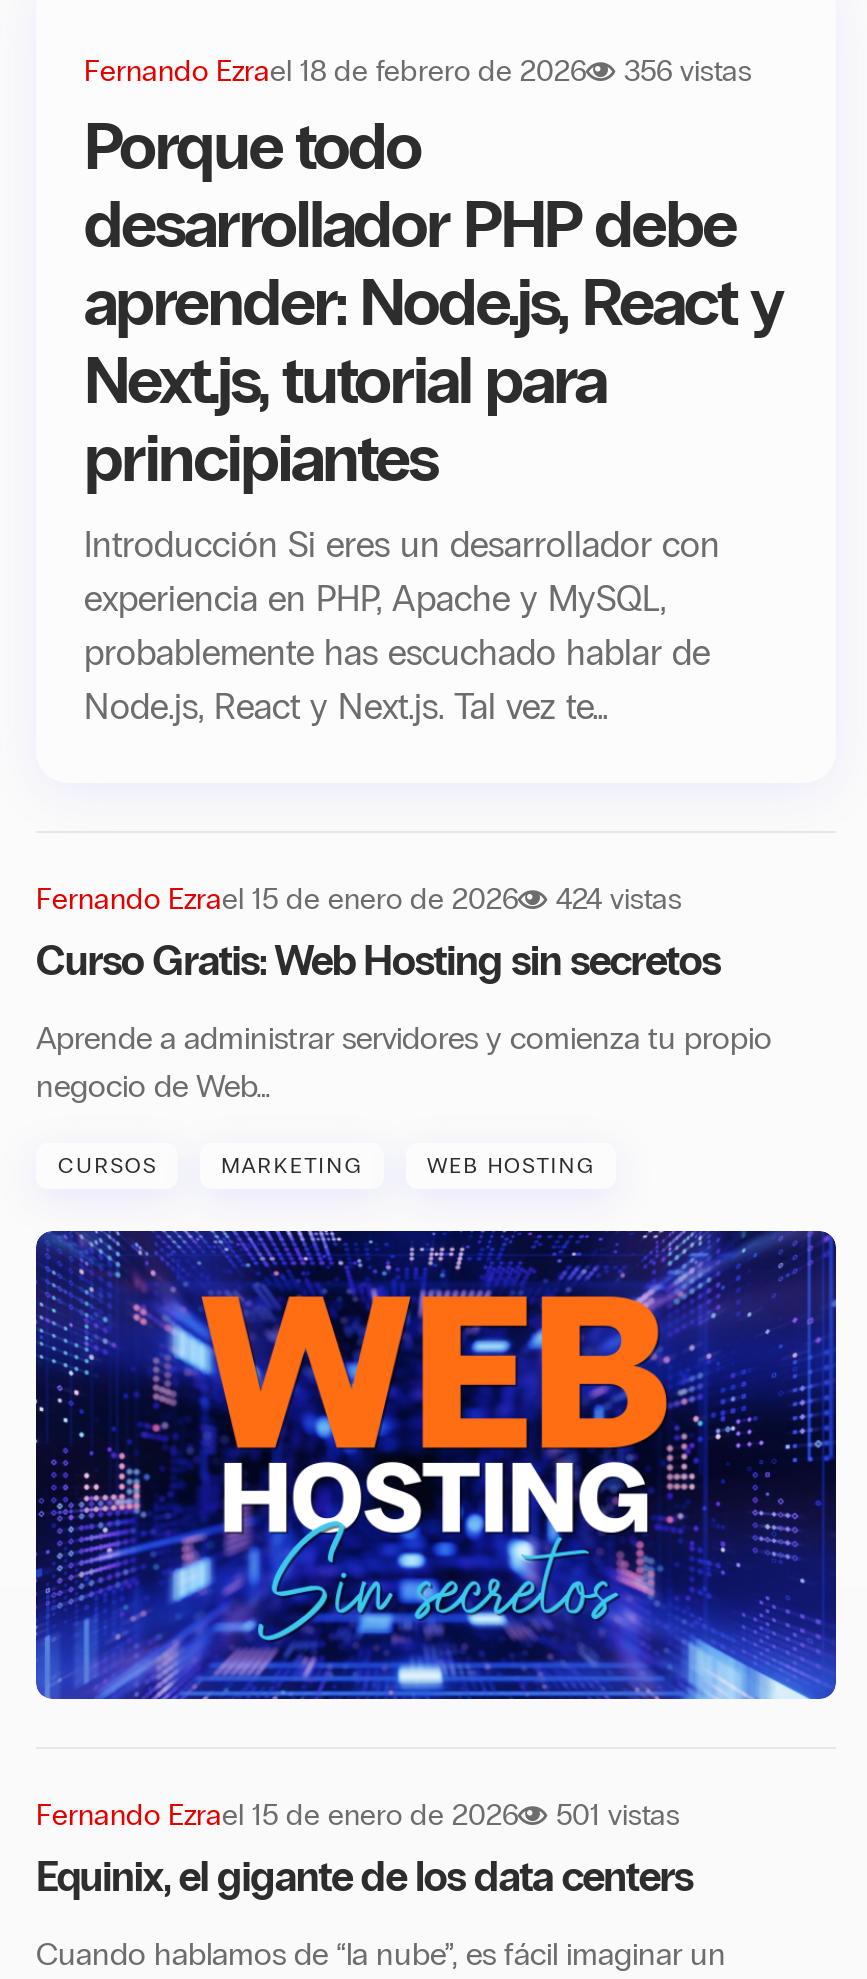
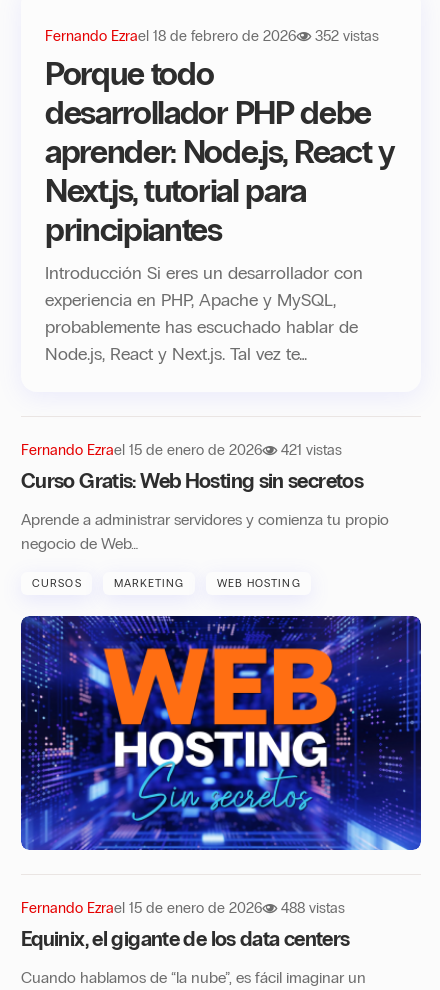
- Fernando Ezrael 18 de febrero de 2026 356 vistas
+ Fernando Ezrael 18 de febrero de 2026 352 vistas

- Fernando Ezrael 15 de enero de 2026 424 vistas
+ Fernando Ezrael 15 de enero de 2026 421 vistas

- Fernando Ezrael 15 de enero de 2026 501 vistas
+ Fernando Ezrael 15 de enero de 2026 488 vistas
